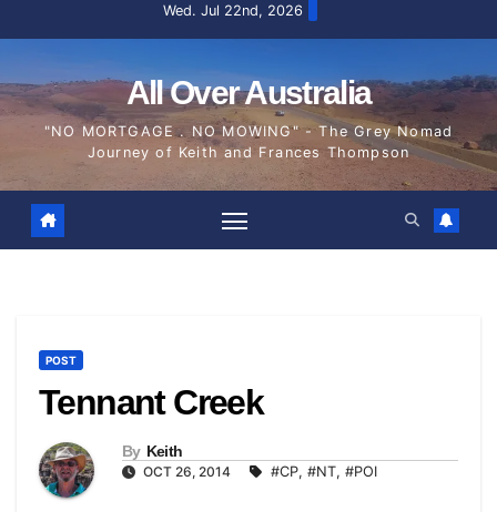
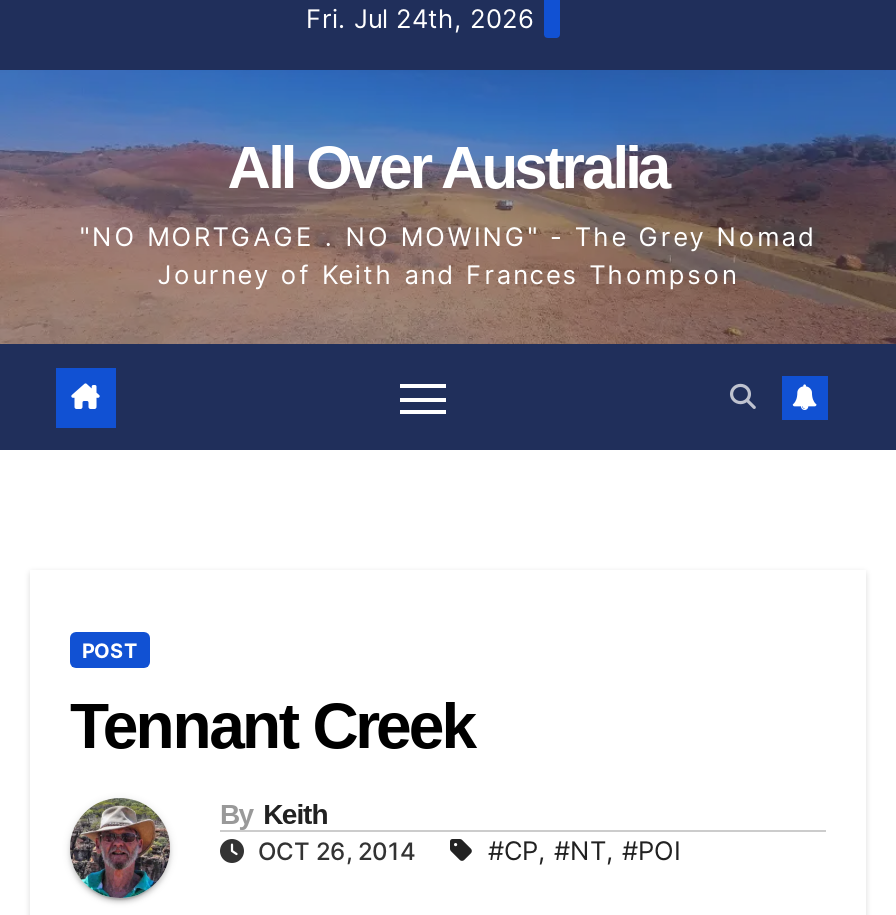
- Wed. Jul 22nd, 2026
+ Fri. Jul 24th, 2026
